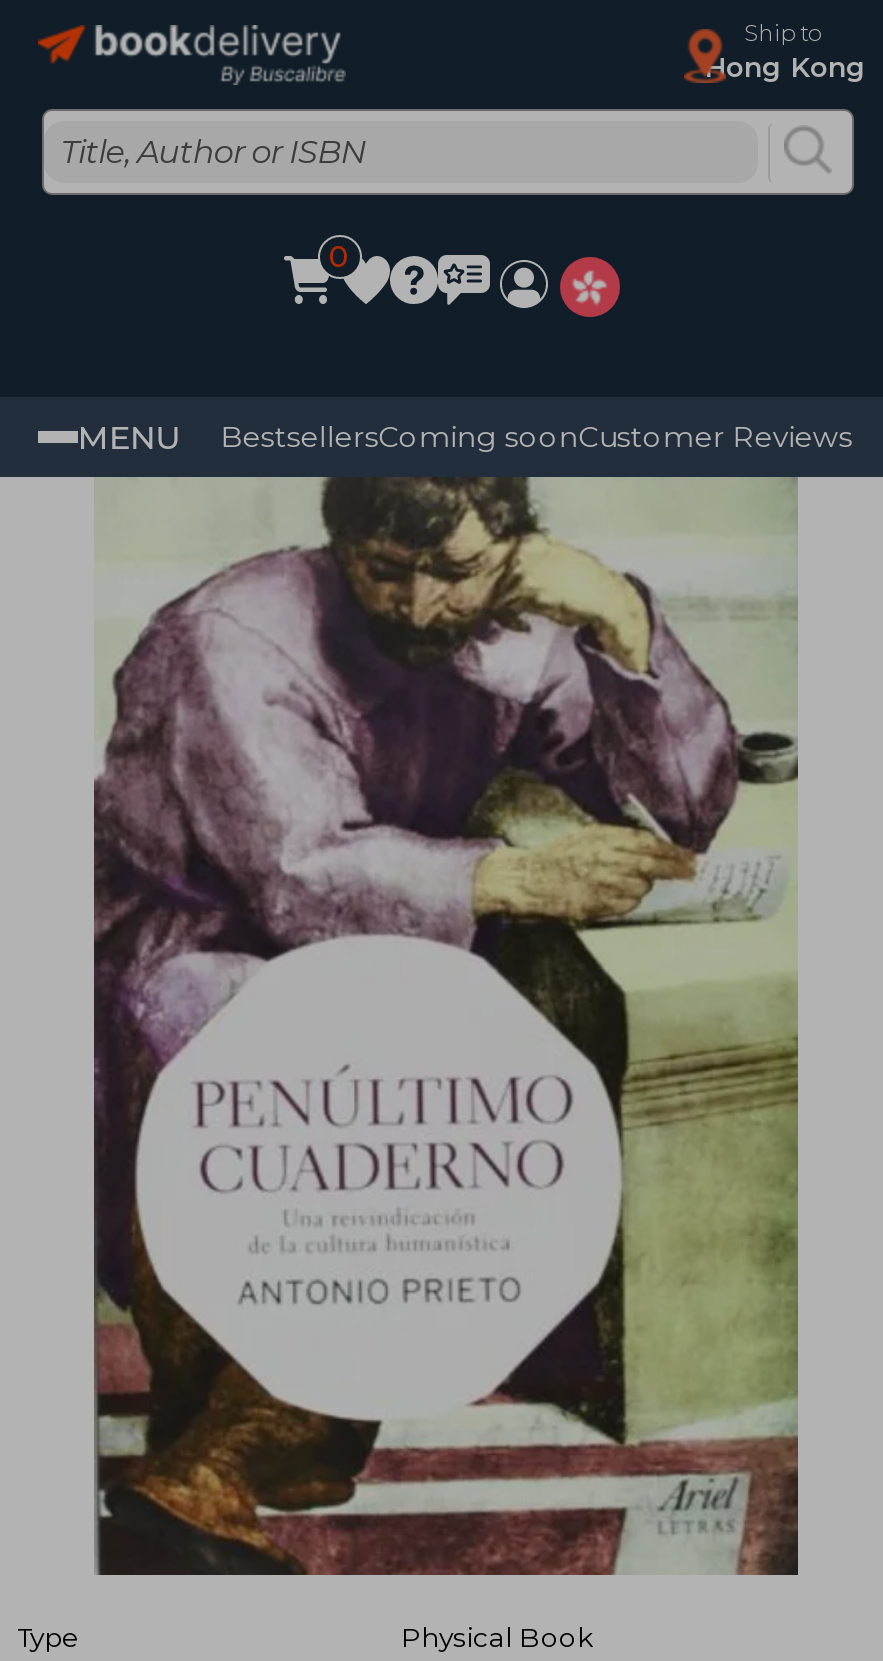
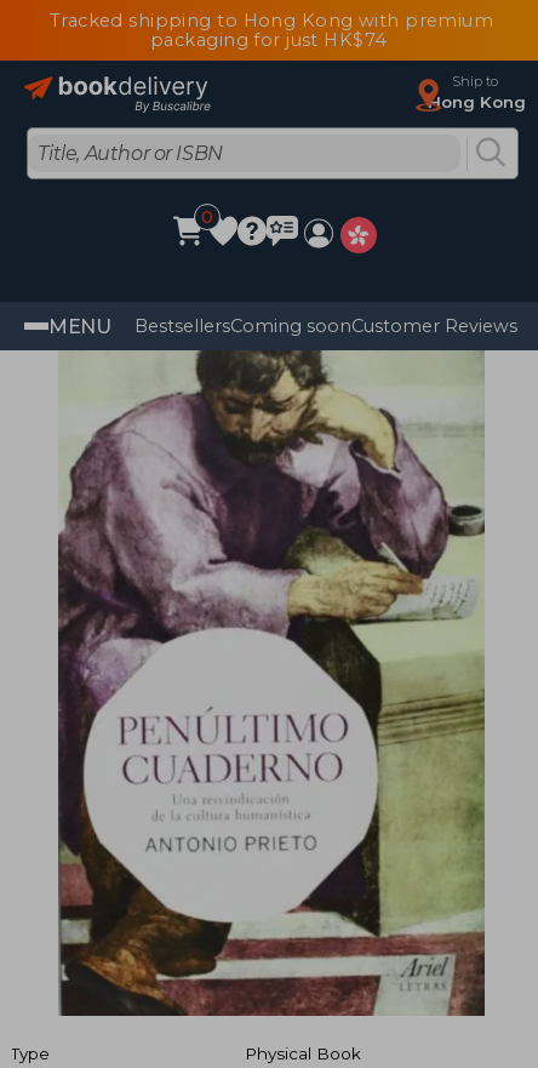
+ Tracked shipping to Hong Kong with premium
+ packaging for just HK$74
